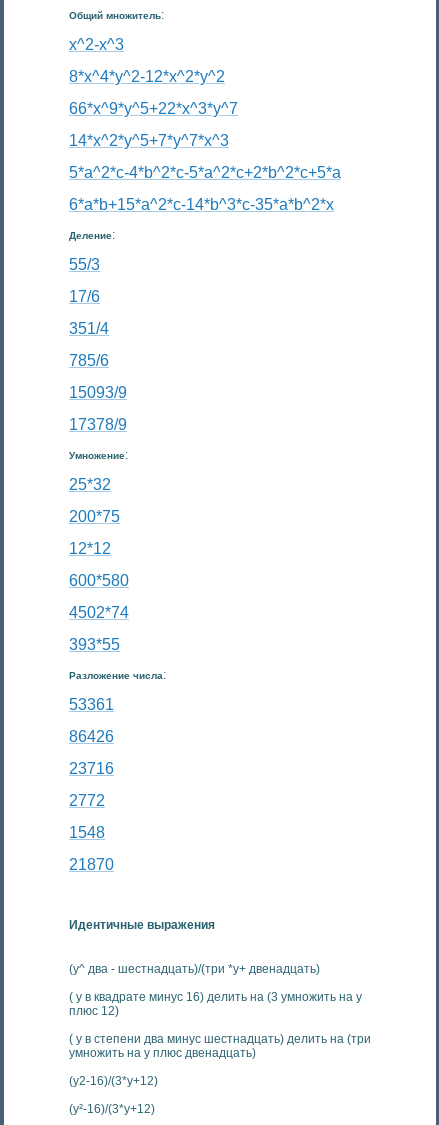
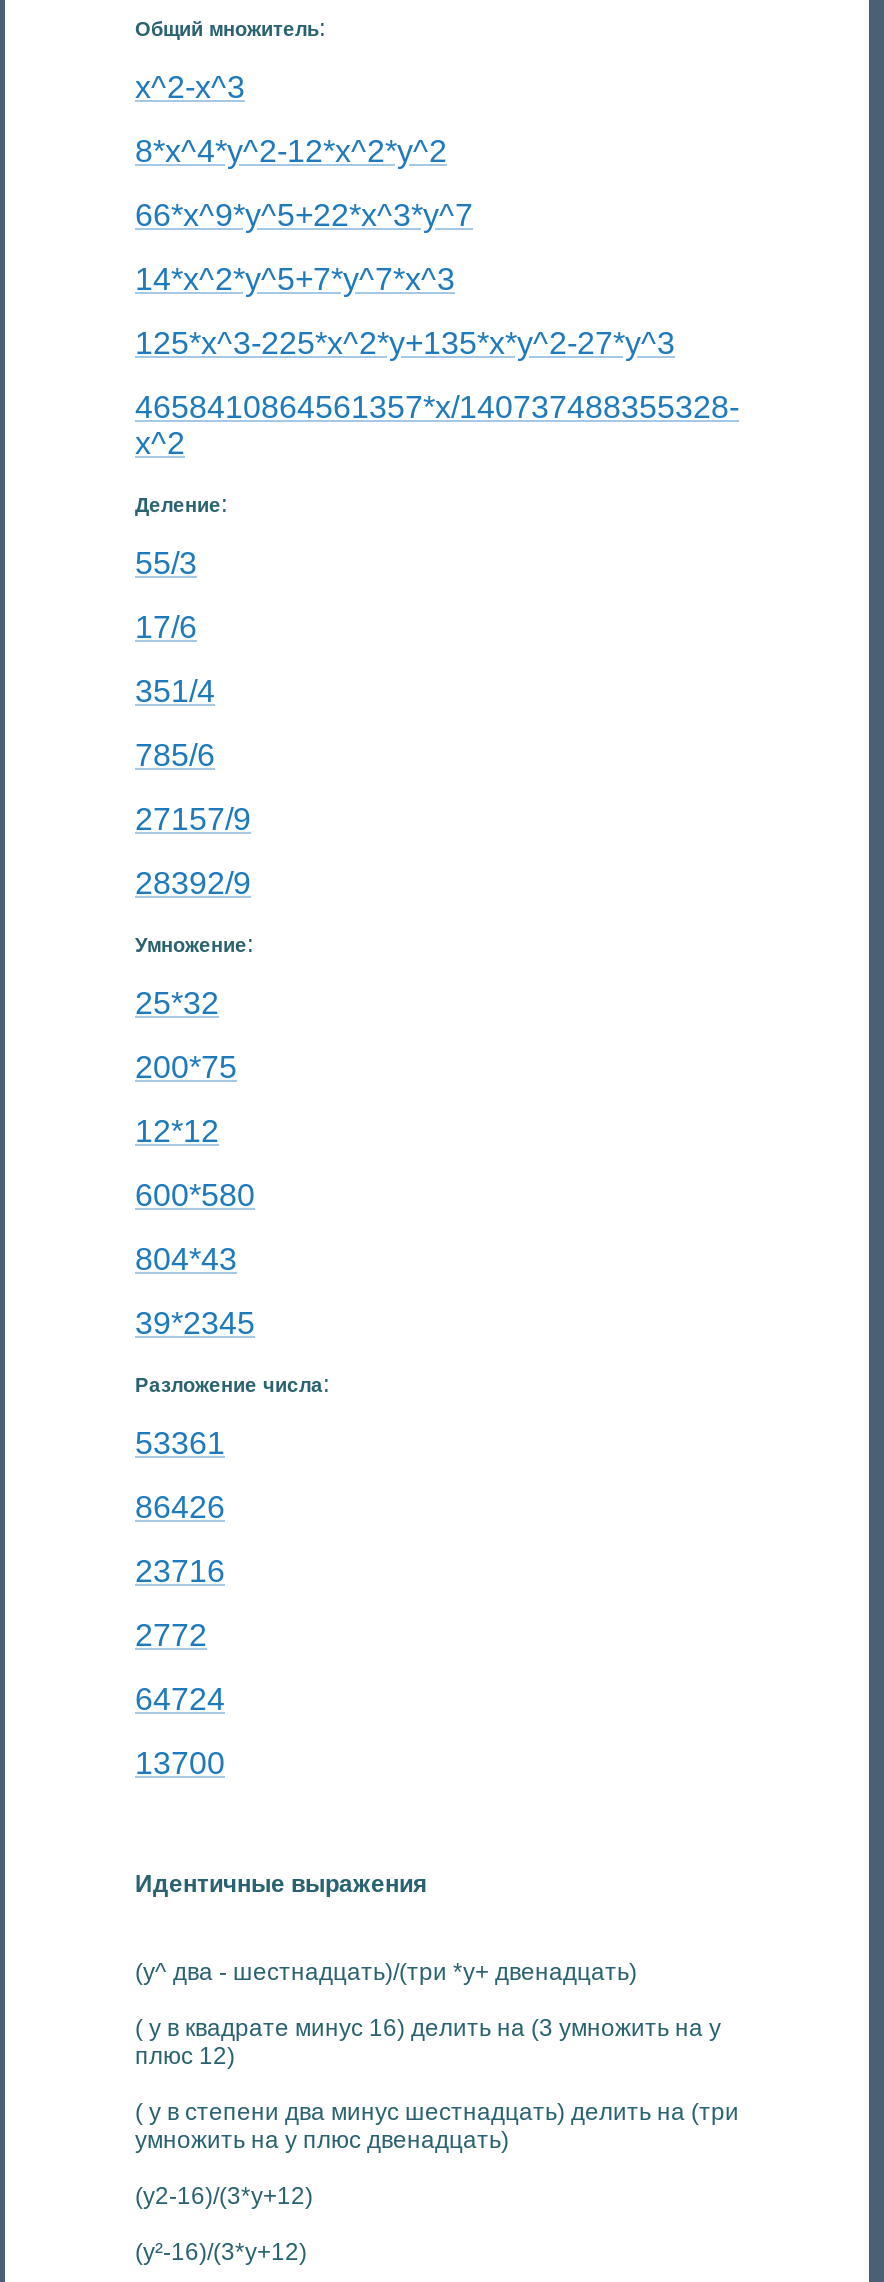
- 5*a^2*c-4*b^2*c-5*a^2*c+2*b^2*c+5*a
+ 125*x^3-225*x^2*y+135*x*y^2-27*y^3

- 6*a*b+15*a^2*c-14*b^3*c-35*a*b^2*x
+ 4658410864561357*x/140737488355328-
+ x^2

- 15093/9
+ 27157/9

- 17378/9
+ 28392/9

- 4502*74
+ 804*43

- 393*55
+ 39*2345

- 1548
+ 64724

- 21870
+ 13700
